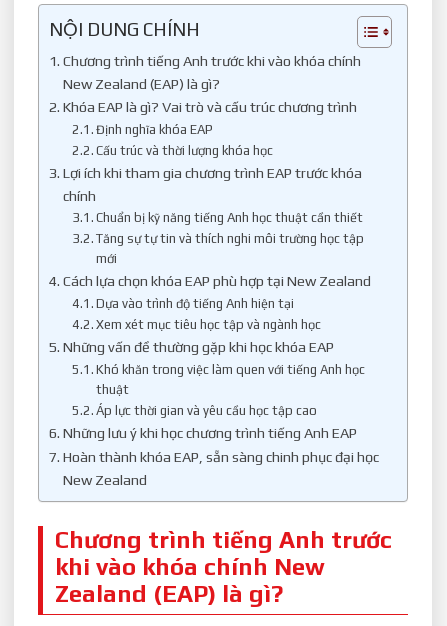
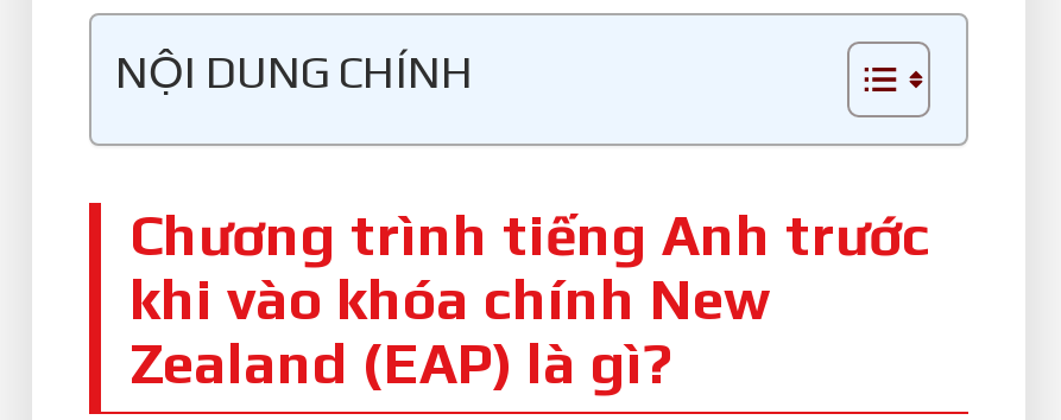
- Chương trình tiếng Anh trước khi vào khóa chính
- New Zealand (EAP) là gì?
- Khóa EAP là gì? Vai trò và cấu trúc chương trình
- Định nghĩa khóa EAP
- Cấu trúc và thời lượng khóa học
- Lợi ích khi tham gia chương trình EAP trước khóa
- chính
- Chuẩn bị kỹ năng tiếng Anh học thuật cần thiết
- Tăng sự tự tin và thích nghi môi trường học tập
- mới
- Cách lựa chọn khóa EAP phù hợp tại New Zealand
- Dựa vào trình độ tiếng Anh hiện tại
- Xem xét mục tiêu học tập và ngành học
- Những vấn đề thường gặp khi học khóa EAP
- Khó khăn trong việc làm quen với tiếng Anh học
- thuật
- Áp lực thời gian và yêu cầu học tập cao
- Những lưu ý khi học chương trình tiếng Anh EAP
- Hoàn thành khóa EAP, sẵn sàng chinh phục đại học
- New Zealand
